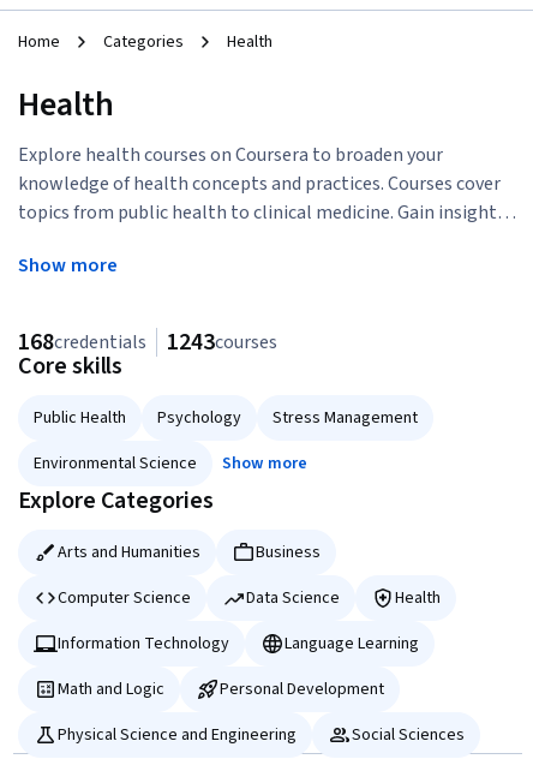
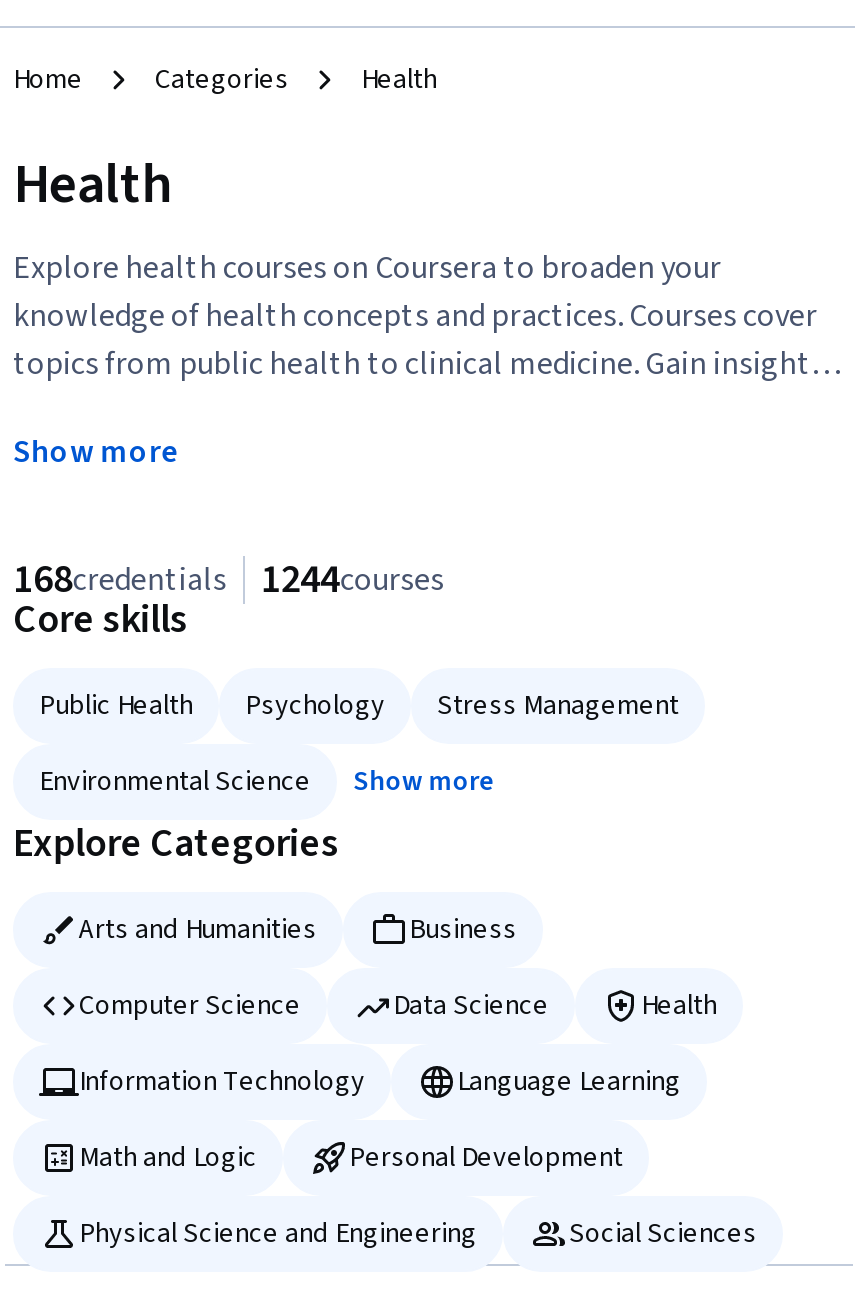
- 168credentials 1243courses
+ 168credentials 1244courses
